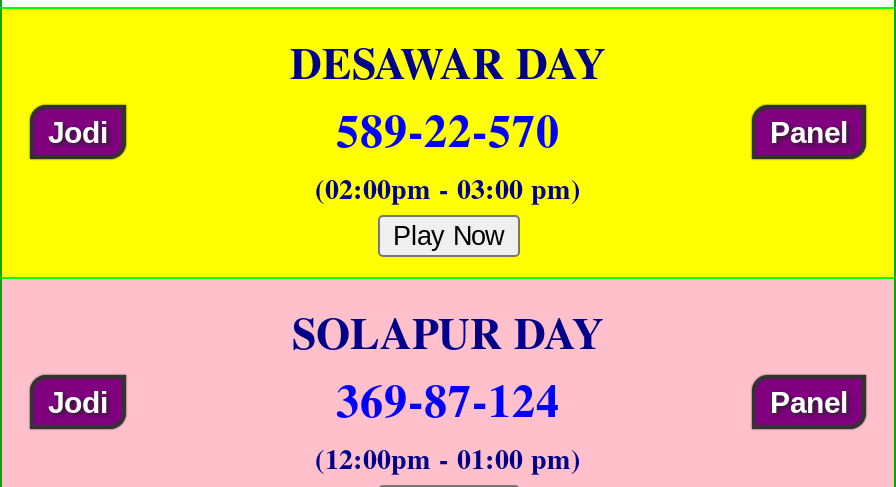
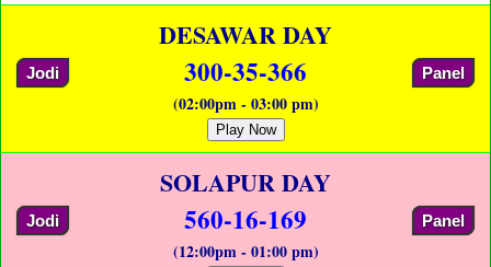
- 589-22-570
+ 300-35-366

- 369-87-124
+ 560-16-169
